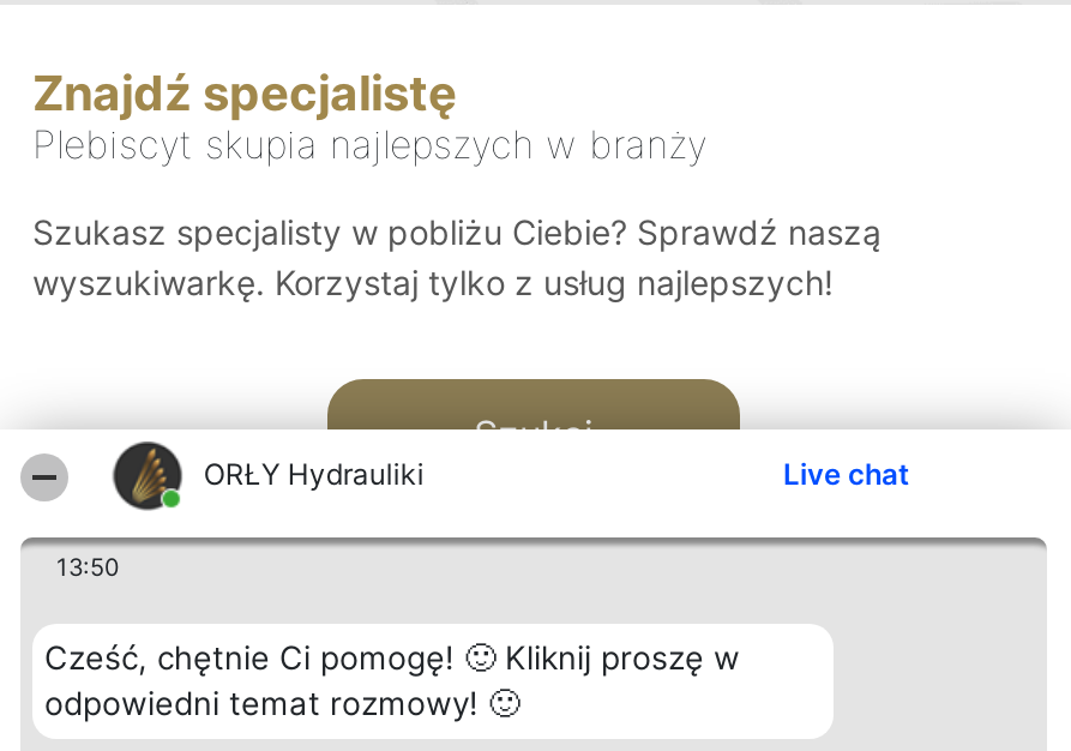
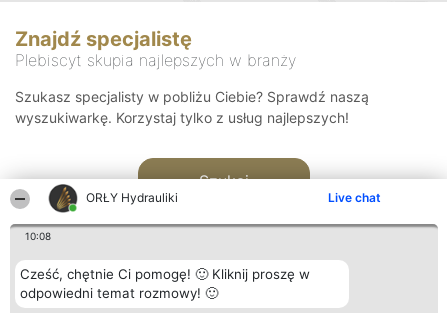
- 13:50
+ 10:08
